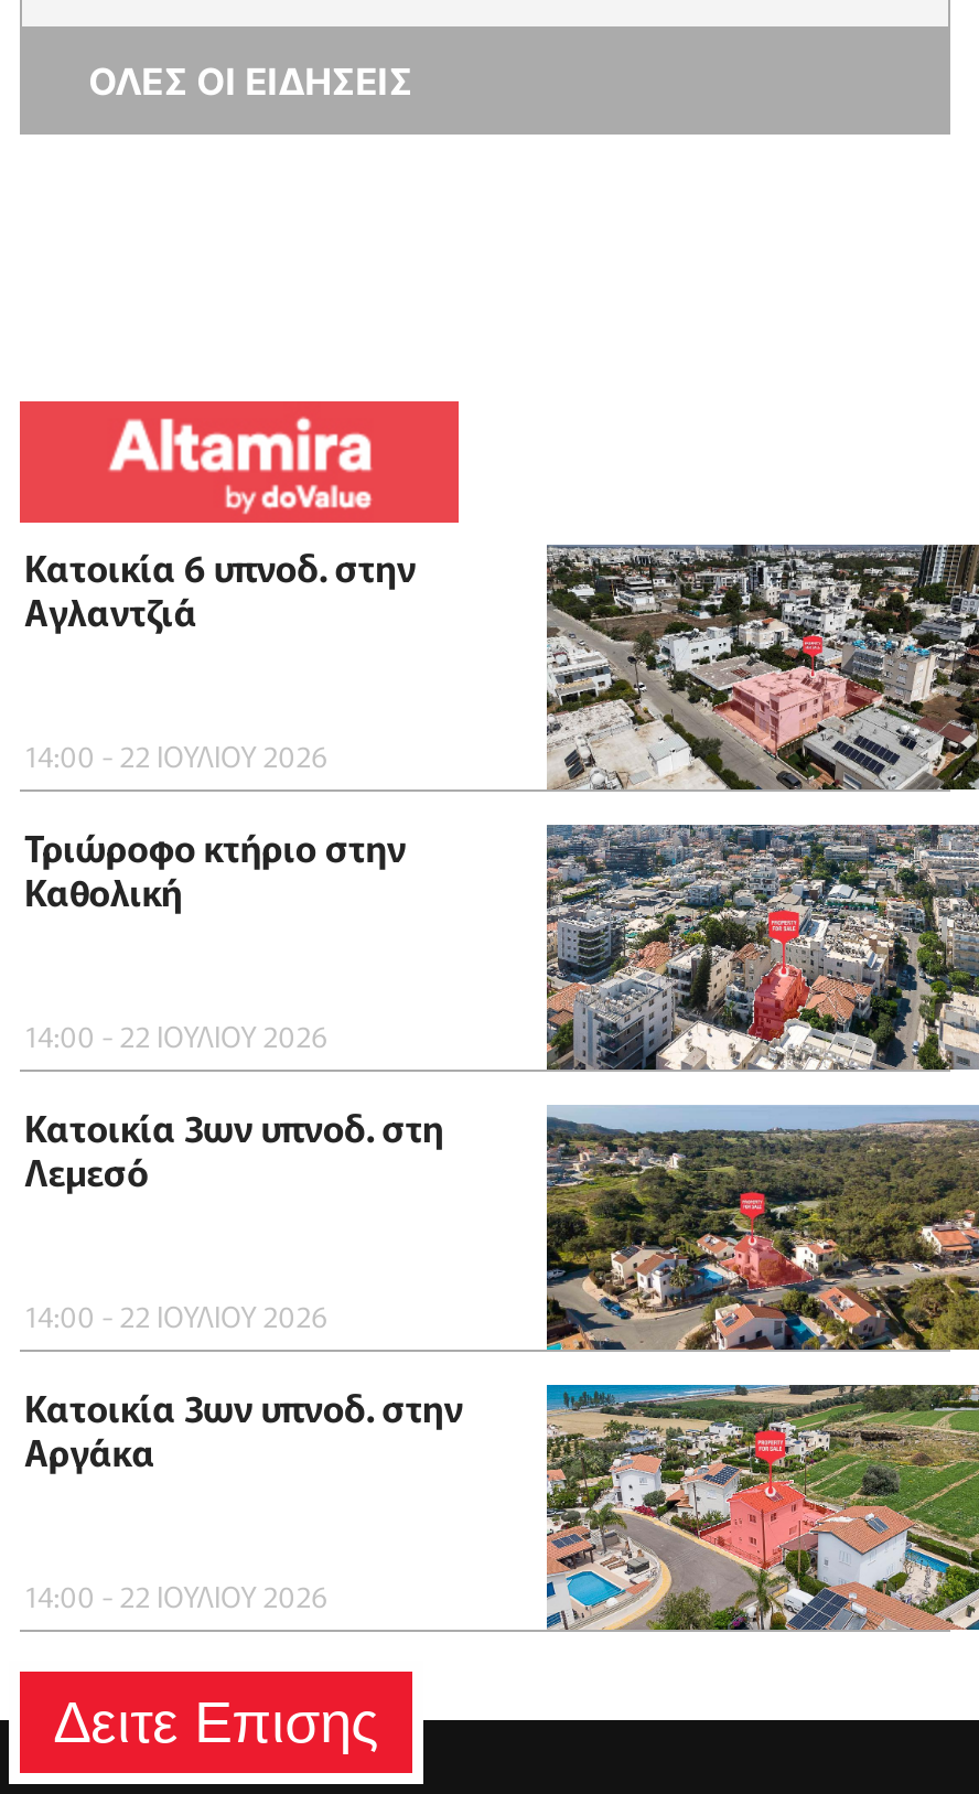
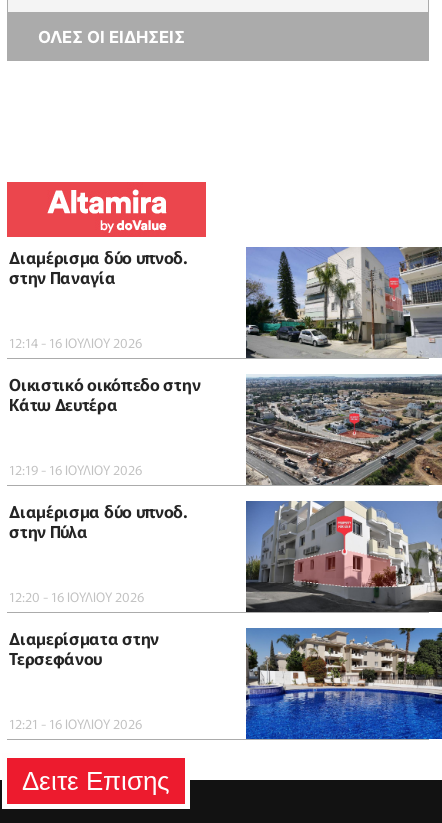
- Κατοικία 6 υπνοδ. στην
- Αγλαντζιά
+ Διαμέρισμα δύο υπνοδ.
+ στην Παναγία

- [image]
+ [image]

- 14:00 - 22 ΙΟΥΛΙΟΥ 2026
+ 12:14 - 16 ΙΟΥΛΙΟΥ 2026

- Τριώροφο κτήριο στην
- Καθολική
+ Οικιστικό οικόπεδο στην
+ Κάτω Δευτέρα

- [image]
+ [image]

- 14:00 - 22 ΙΟΥΛΙΟΥ 2026
+ 12:19 - 16 ΙΟΥΛΙΟΥ 2026

- Κατοικία 3ων υπνοδ. στη
- Λεμεσό
+ Διαμέρισμα δύο υπνοδ.
+ στην Πύλα

- [image]
+ [image]

- 14:00 - 22 ΙΟΥΛΙΟΥ 2026
+ 12:20 - 16 ΙΟΥΛΙΟΥ 2026

- Κατοικία 3ων υπνοδ. στην
- Αργάκα
+ Διαμερίσματα στην
+ Τερσεφάνου

- [image]
+ [image]

- 14:00 - 22 ΙΟΥΛΙΟΥ 2026
+ 12:21 - 16 ΙΟΥΛΙΟΥ 2026
